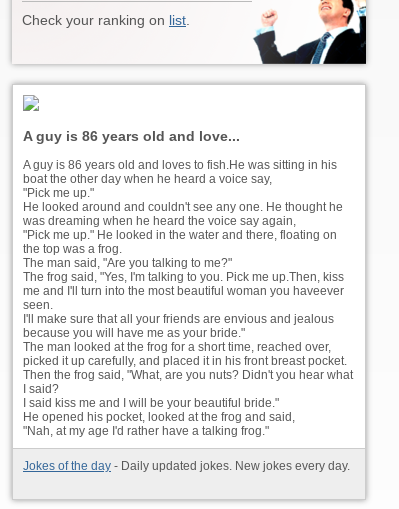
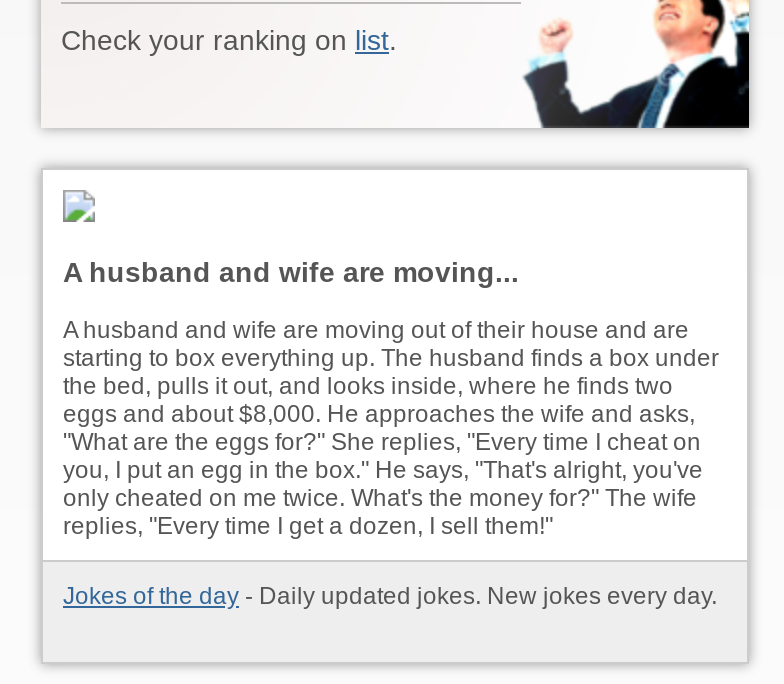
- A guy is 86 years old and love...
+ A husband and wife are moving...

- A guy is 86 years old and loves to fish.He was sitting in his
- boat the other day when he heard a voice say,
- "Pick me up."
- He looked around and couldn't see any one. He thought he
- was dreaming when he heard the voice say again,
- "Pick me up." He looked in the water and there, floating on
- the top was a frog.
- The man said, "Are you talking to me?"
- The frog said, "Yes, I'm talking to you. Pick me up.Then, kiss
- me and I'll turn into the most beautiful woman you haveever
- seen.
- I'll make sure that all your friends are envious and jealous
- because you will have me as your bride."
- The man looked at the frog for a short time, reached over,
- picked it up carefully, and placed it in his front breast pocket.
- Then the frog said, "What, are you nuts? Didn't you hear what
- I said?
- I said kiss me and I will be your beautiful bride."
- He opened his pocket, looked at the frog and said,
- "Nah, at my age I'd rather have a talking frog."
+ A husband and wife are moving out of their house and are
+ starting to box everything up. The husband finds a box under
+ the bed, pulls it out, and looks inside, where he finds two
+ eggs and about $8,000. He approaches the wife and asks,
+ "What are the eggs for?" She replies, "Every time I cheat on
+ you, I put an egg in the box." He says, "That's alright, you've
+ only cheated on me twice. What's the money for?" The wife
+ replies, "Every time I get a dozen, I sell them!"
